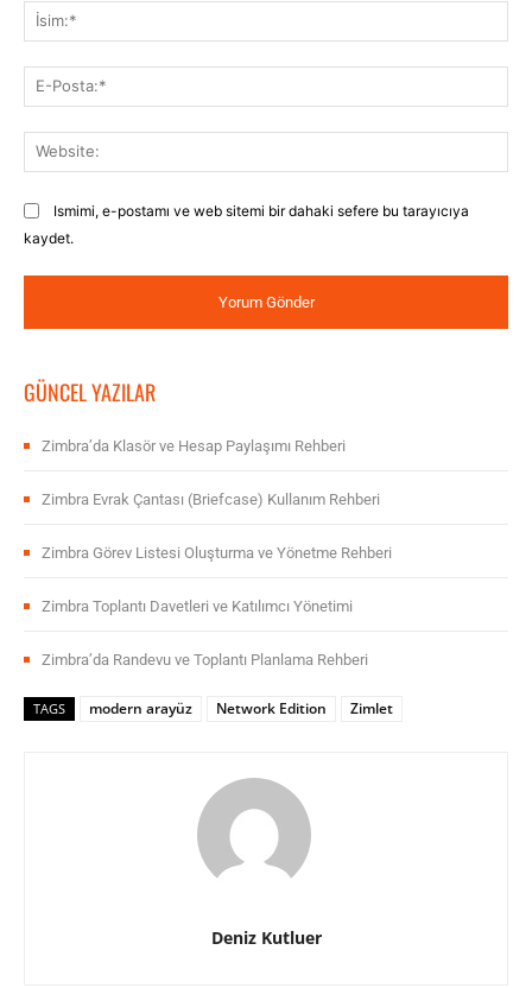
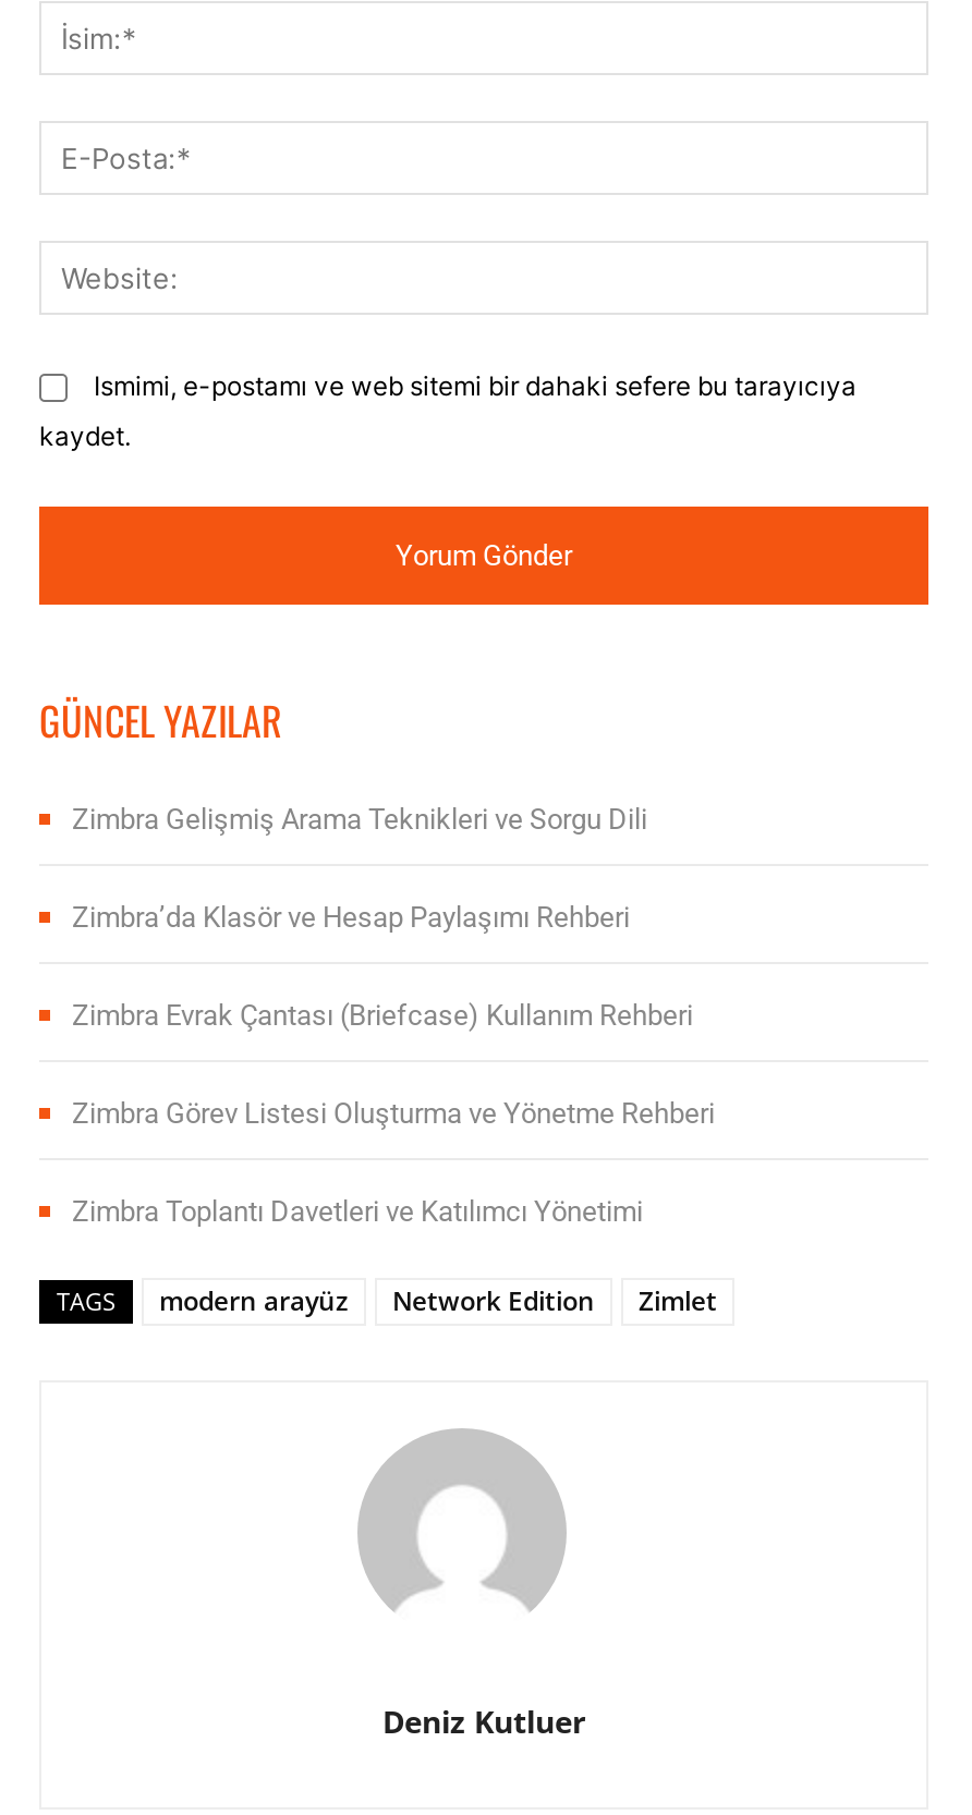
+ Zimbra Gelişmiş Arama Teknikleri ve Sorgu Dili

moved down: Zimbra’da Klasör ve Hesap Paylaşımı Rehberi | Zimbra Evrak Çantası (Briefcase) Kullanım Rehberi | Zimbra Görev Listesi Oluşturma ve Yönetme Rehberi | Zimbra Toplantı Davetleri ve Katılımcı Yönetimi

- Zimbra’da Randevu ve Toplantı Planlama Rehberi
